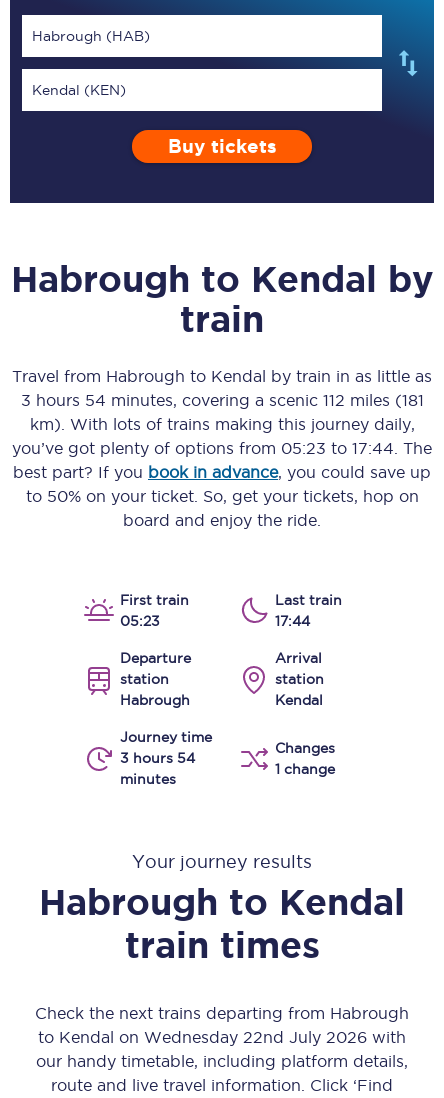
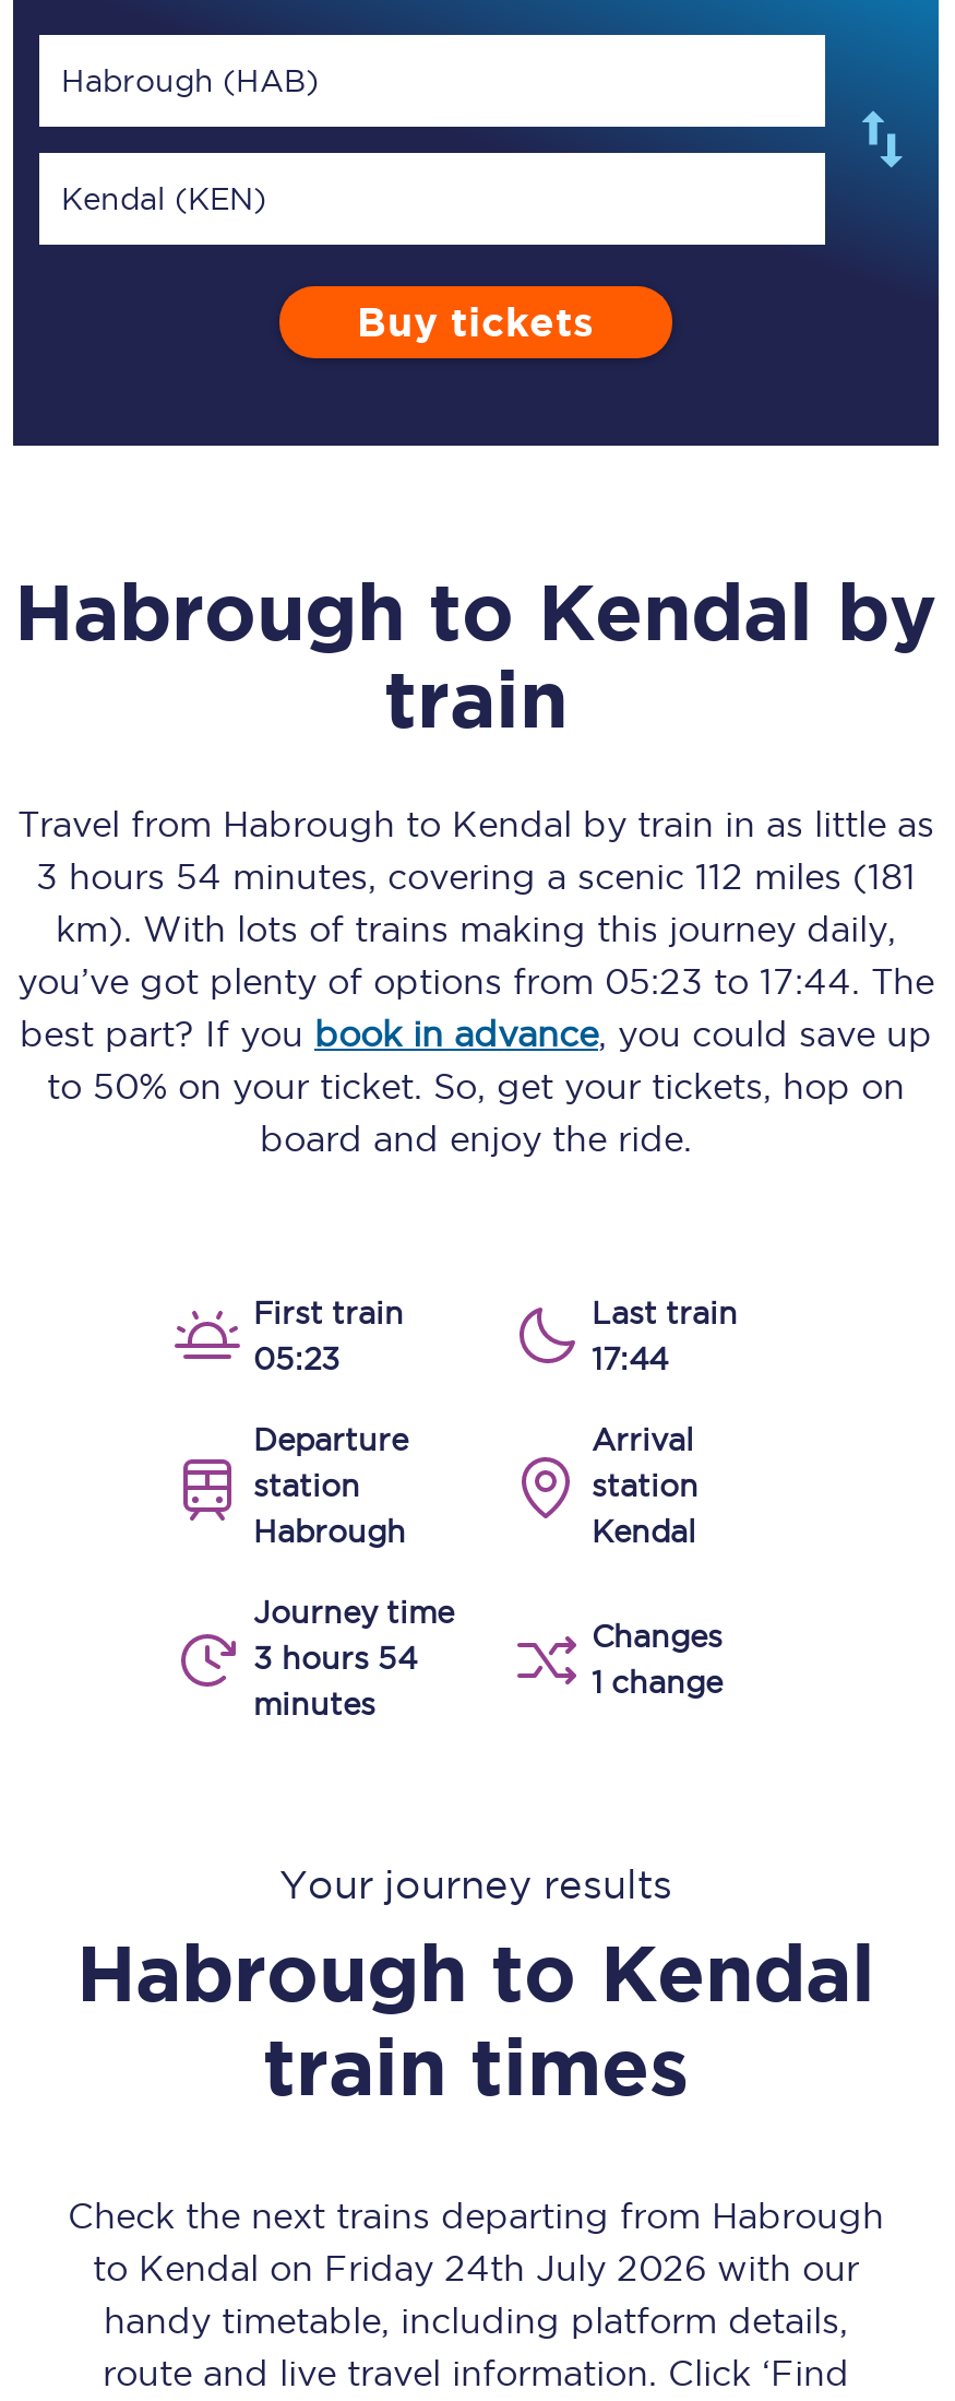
- to Kendal on Wednesday 22nd July 2026 with
- our handy timetable, including platform details,
+ to Kendal on Friday 24th July 2026 with our
+ handy timetable, including platform details,
